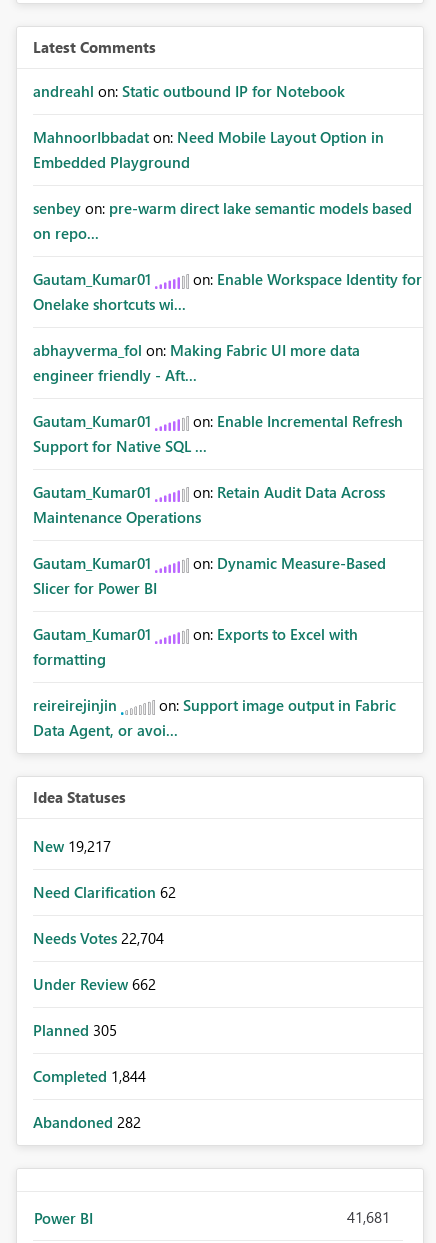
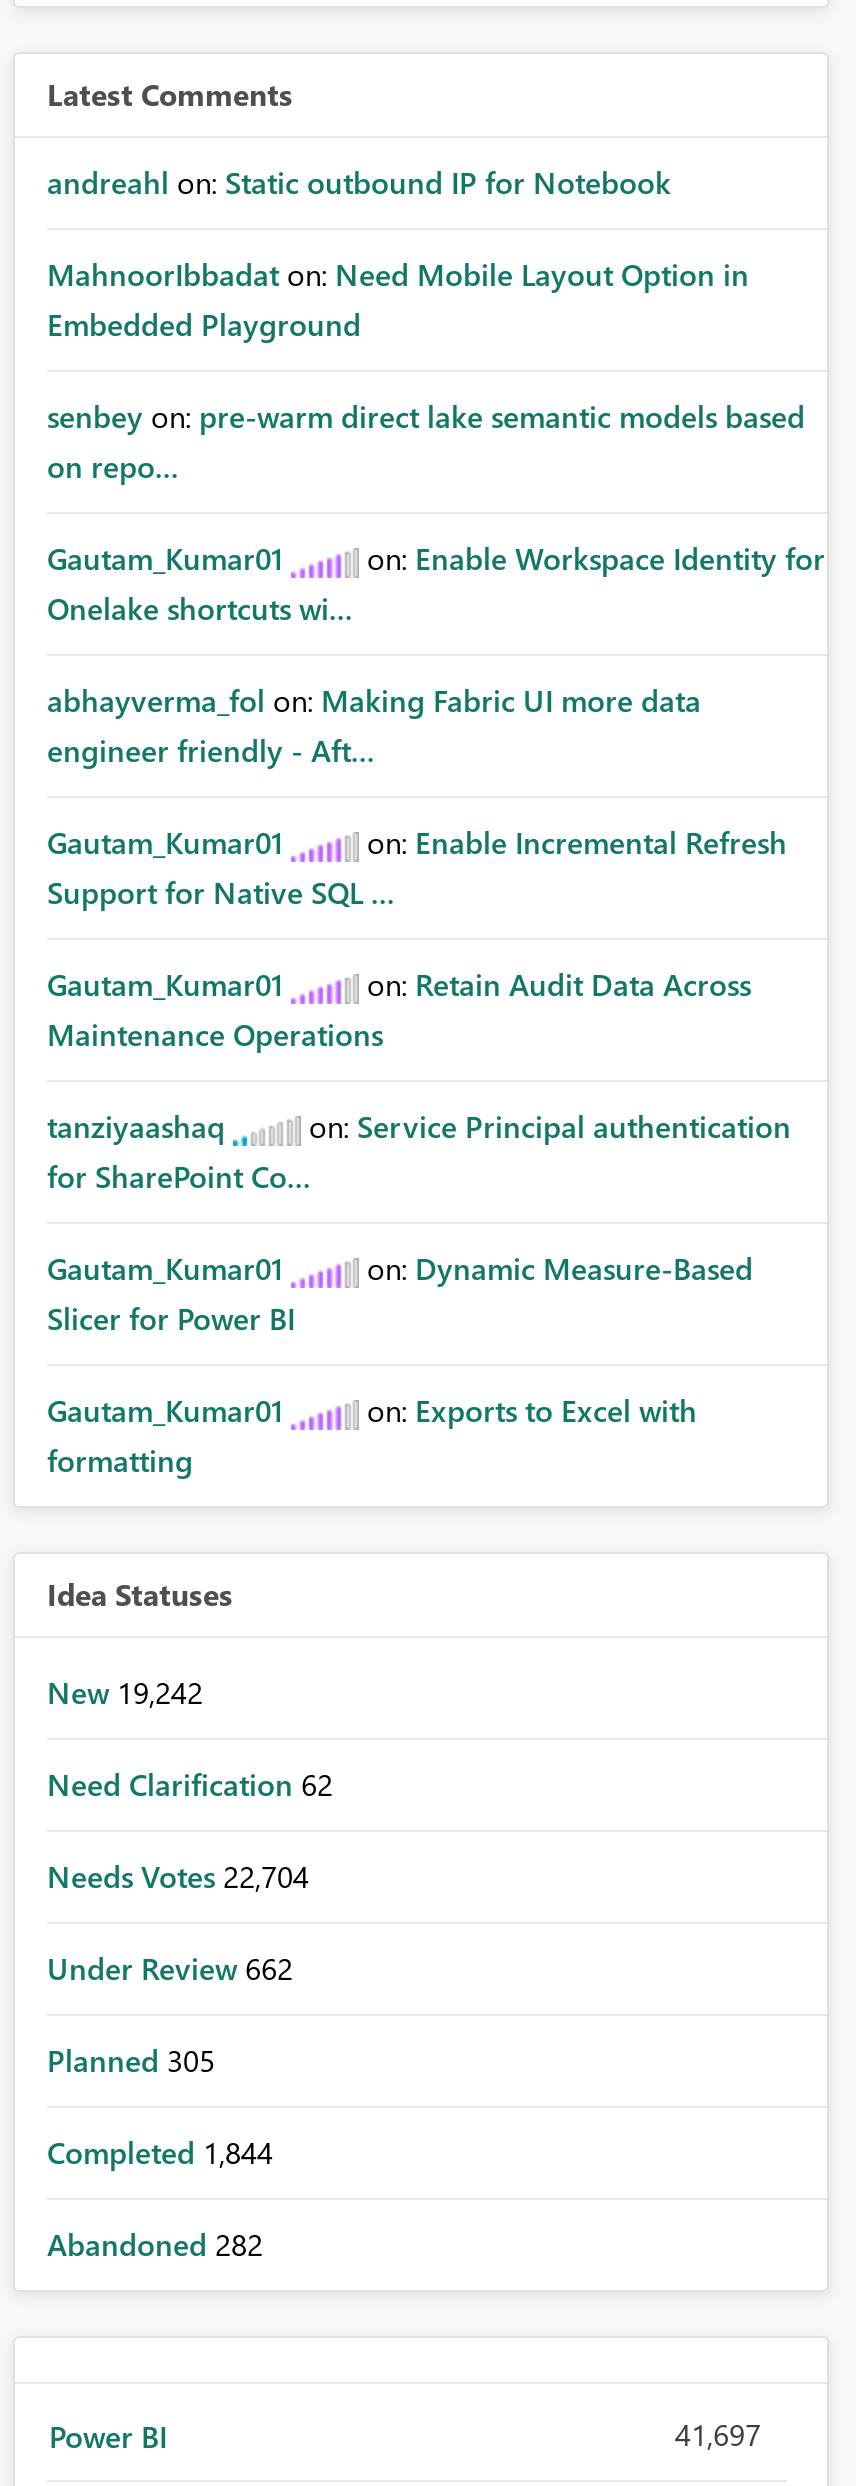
+ tanziyaashaq
+ on: Service Principal authentication
+ for SharePoint Co...

moved down: Gautam_Kumar01 | on: Dynamic Measure-Based | Slicer for Power BI | Gautam_Kumar01 | on: Exports to Excel with | formatting

- reireirejinjin
- on: Support image output in Fabric
- Data Agent, or avoi...

- New 19,217
+ New 19,242

- 41,681
+ 41,697
